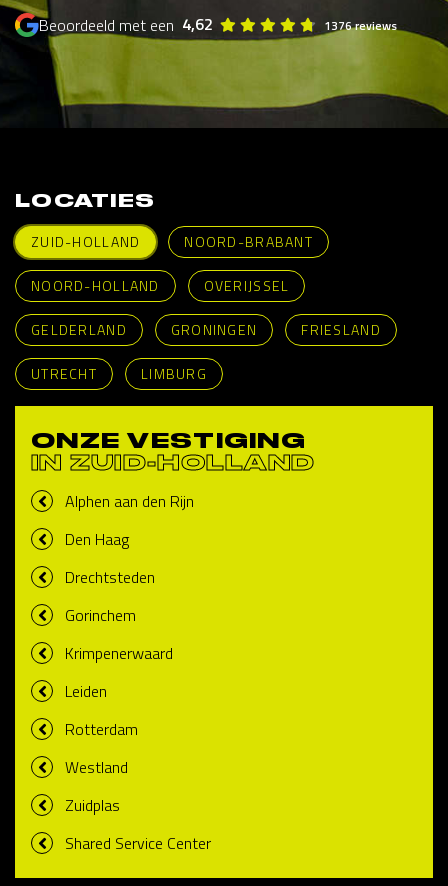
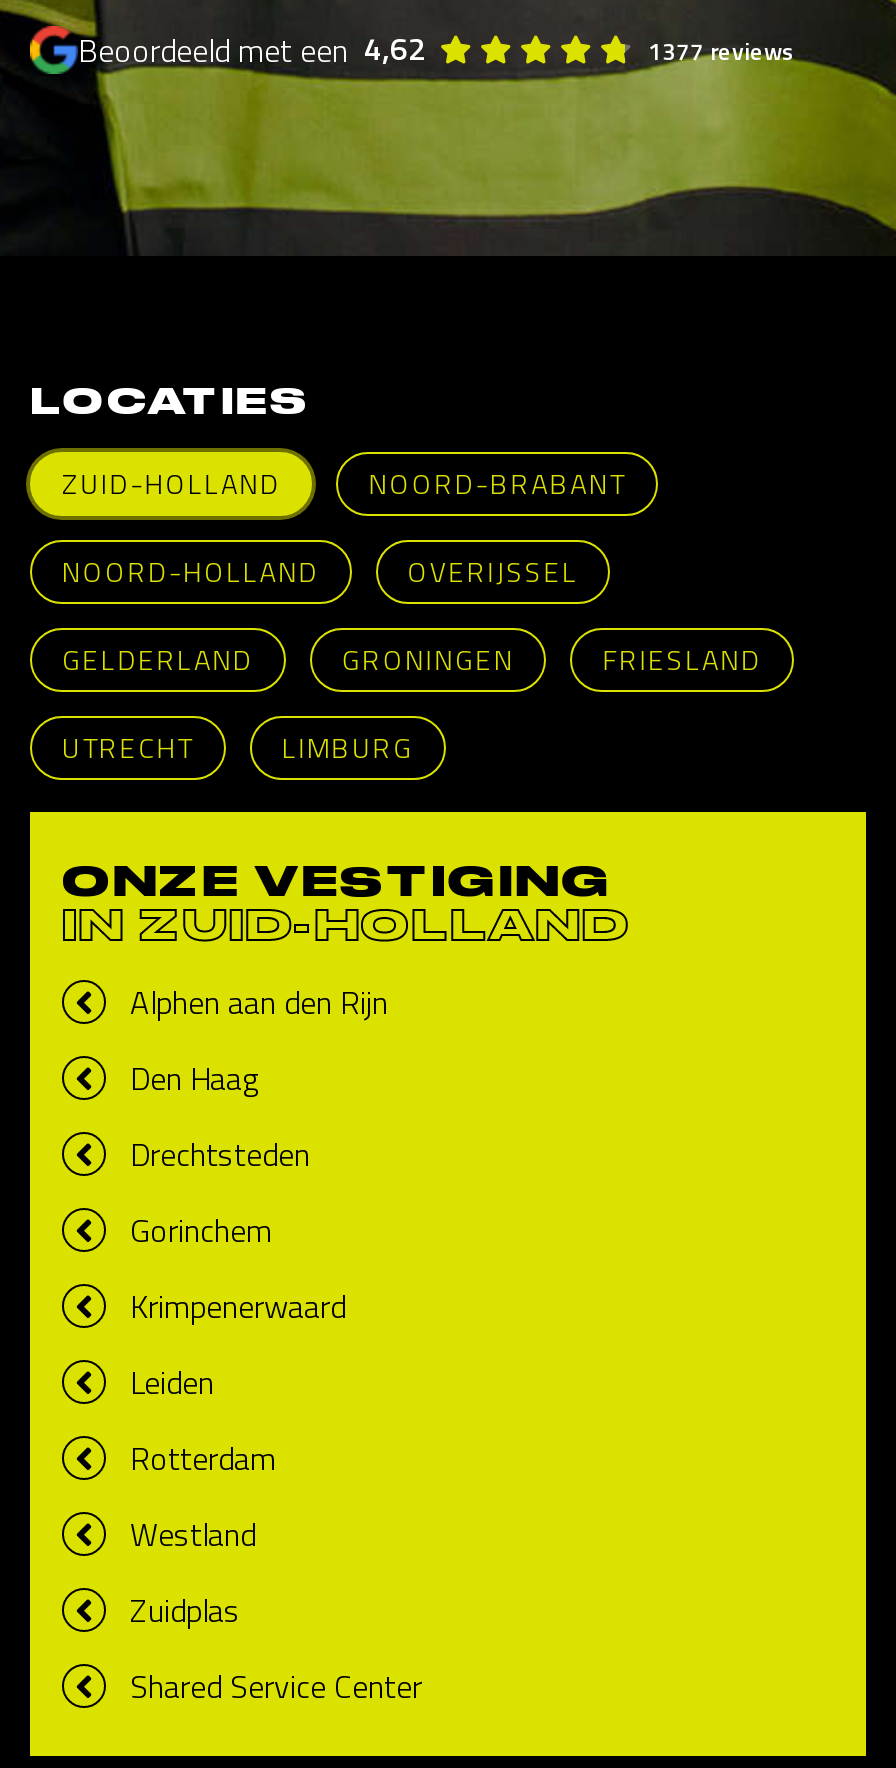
- 1376 reviews
+ 1377 reviews
